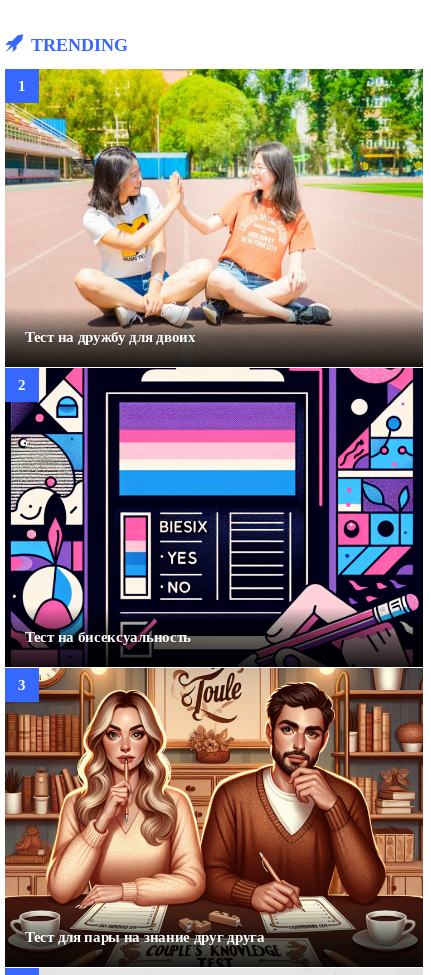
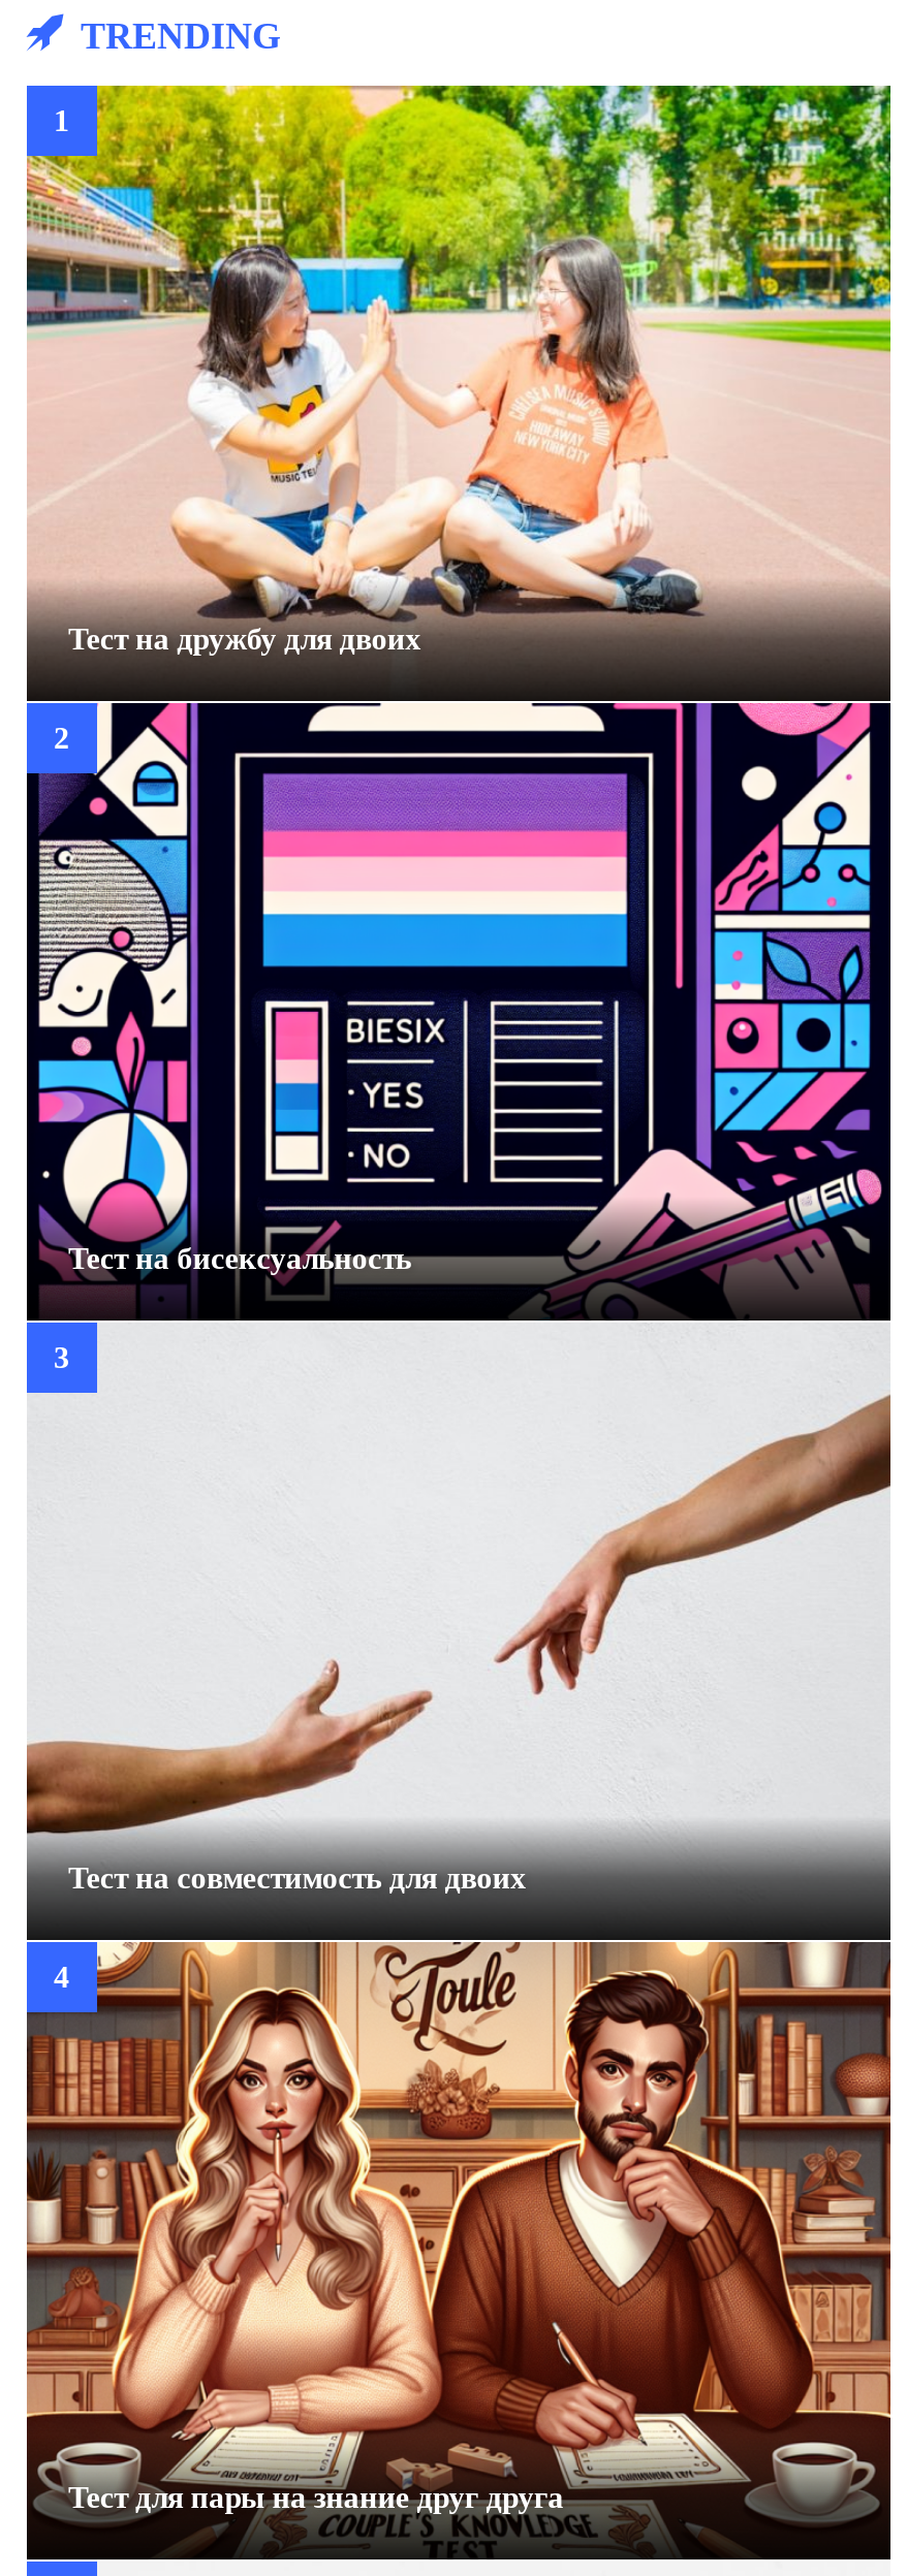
+ [image]
+ Тест на совместимость для двоих
